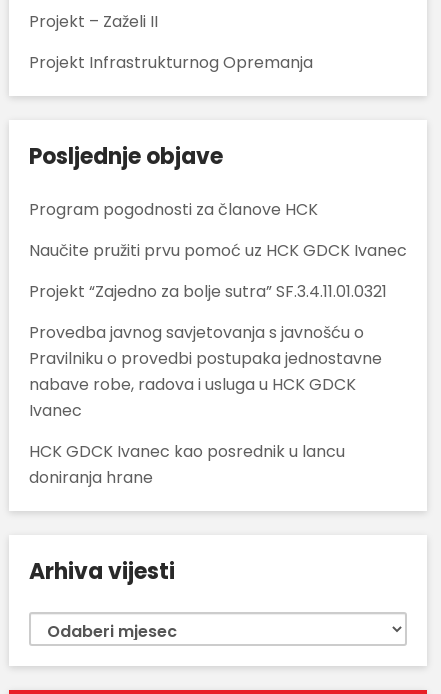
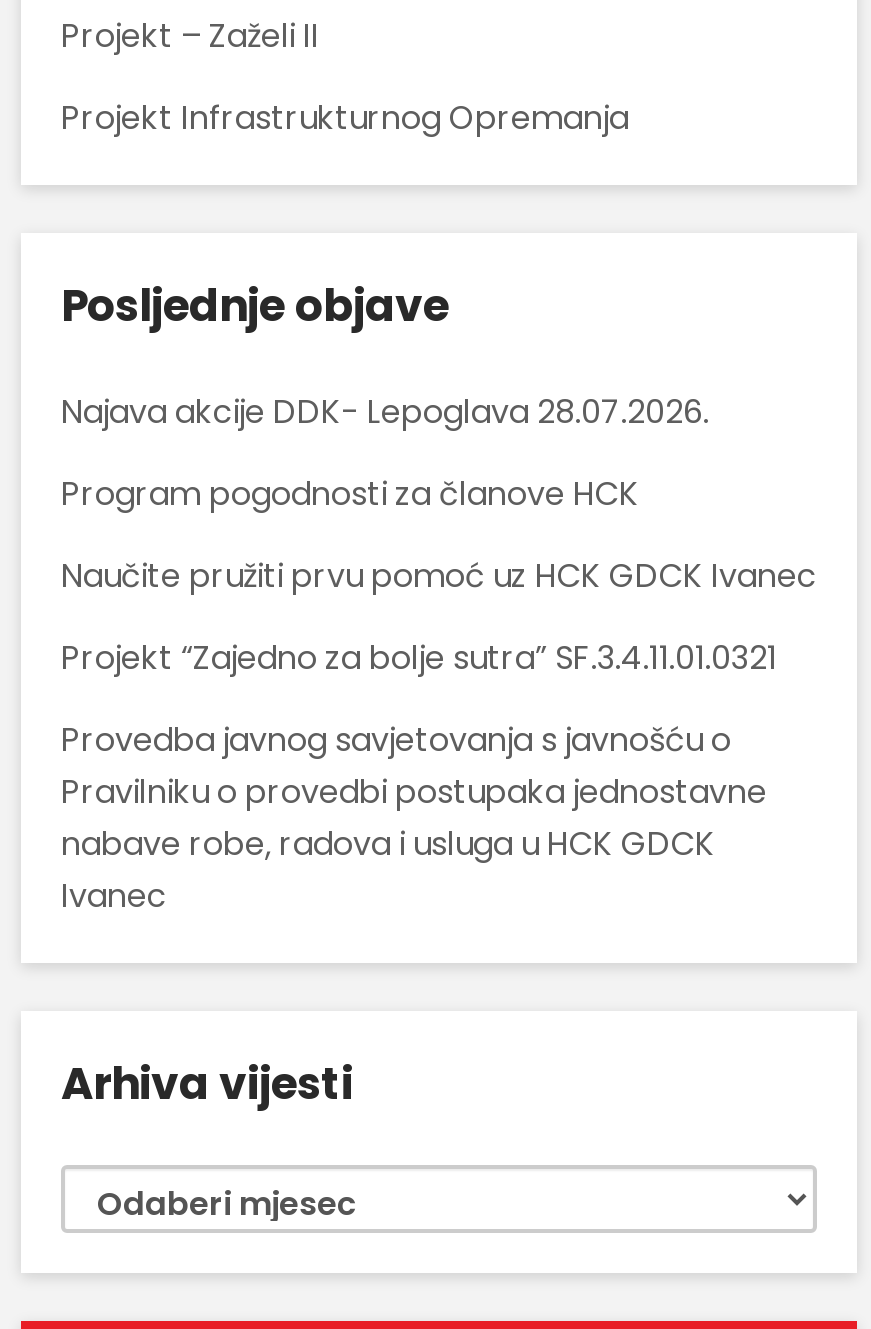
+ Najava akcije DDK- Lepoglava 28.07.2026.

moved down: Program pogodnosti za članove HCK | Naučite pružiti prvu pomoć uz HCK GDCK Ivanec | Projekt “Zajedno za bolje sutra” SF.3.4.11.01.0321 | Provedba javnog savjetovanja s javnošću o | Pravilniku o provedbi postupaka jednostavne | nabave robe, radova i usluga u HCK GDCK | Ivanec

- HCK GDCK Ivanec kao posrednik u lancu
- doniranja hrane
